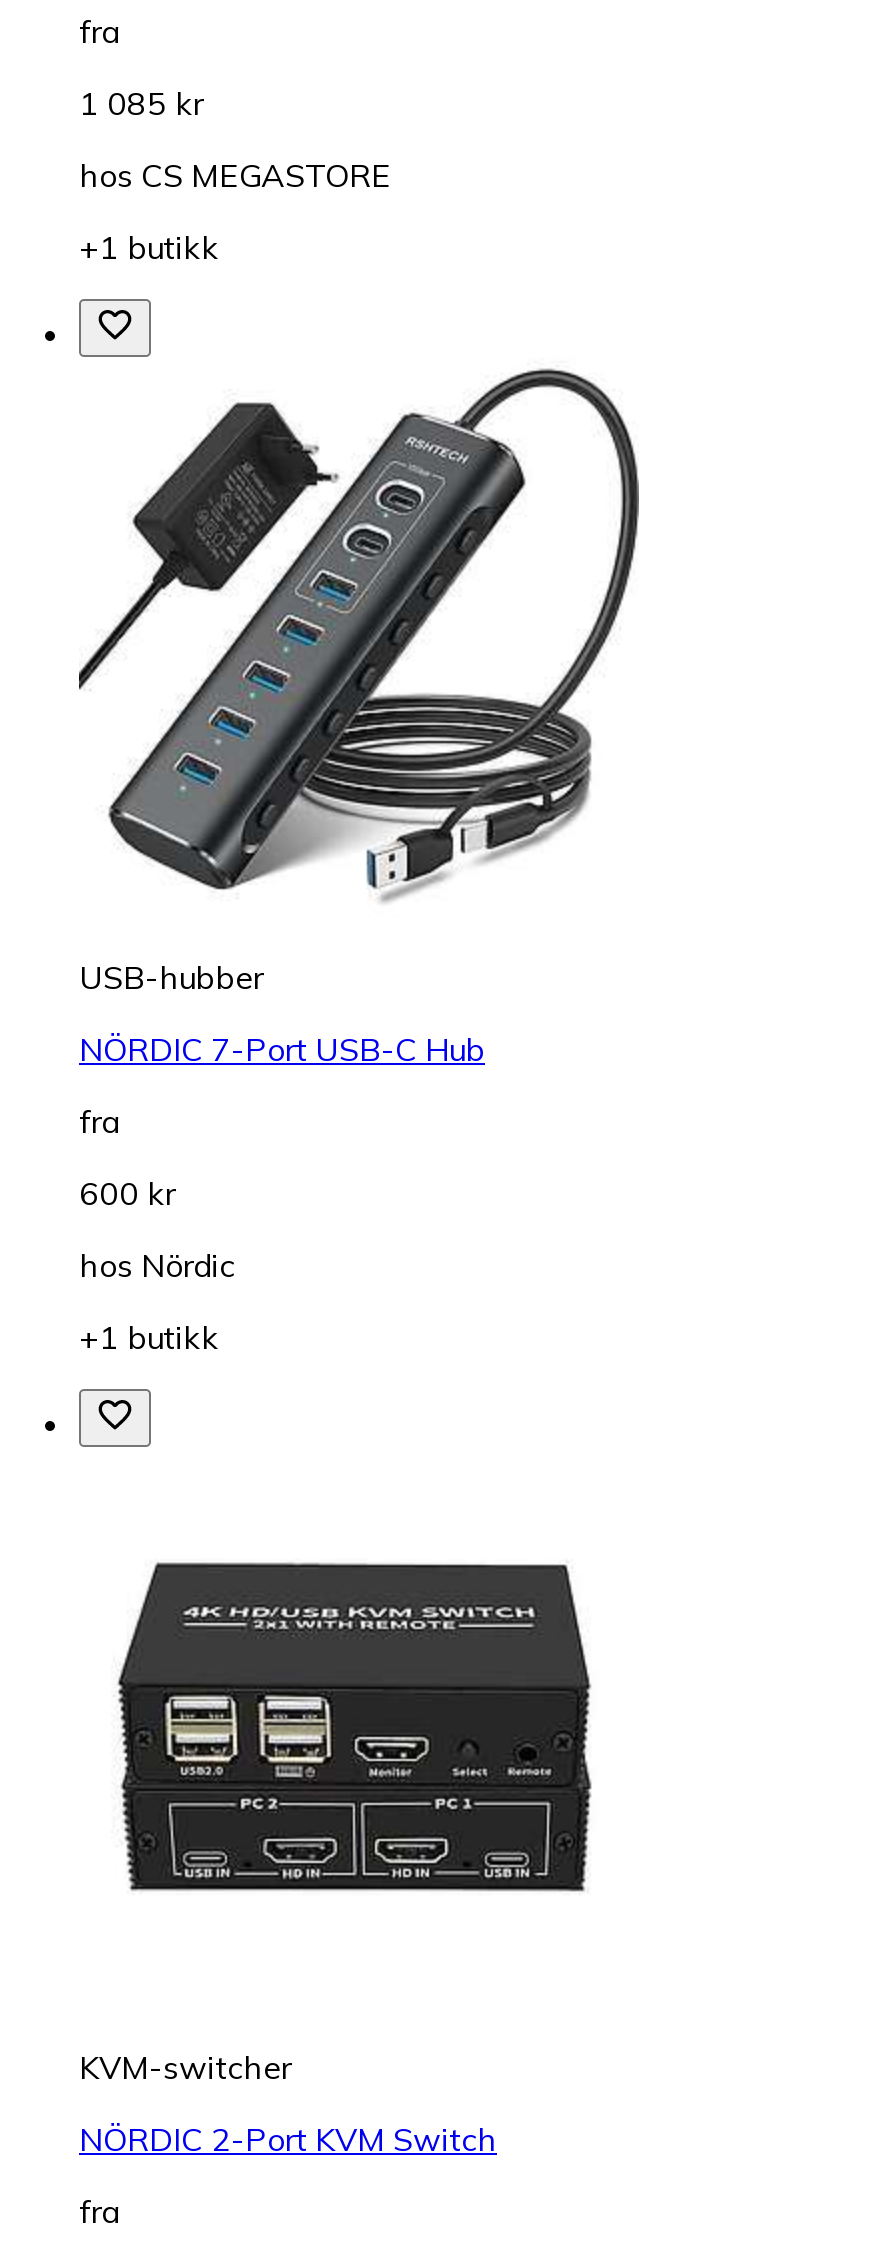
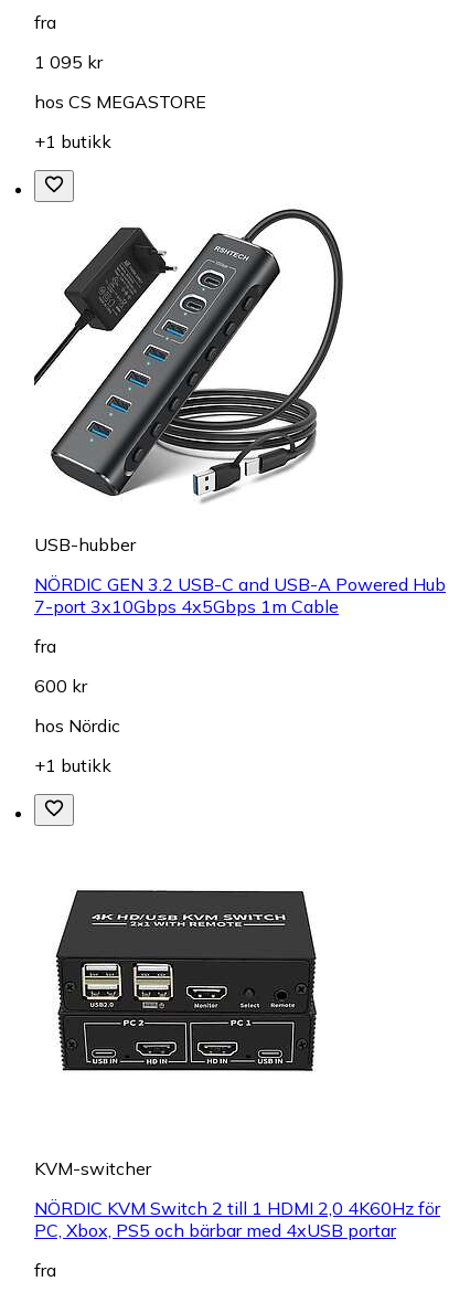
- 1 085 kr
+ 1 095 kr

- NÖRDIC 7-Port USB-C Hub
+ NÖRDIC GEN 3.2 USB-C and USB-A Powered Hub
+ 7-port 3x10Gbps 4x5Gbps 1m Cable

- NÖRDIC 2-Port KVM Switch
+ NÖRDIC KVM Switch 2 till 1 HDMI 2,0 4K60Hz för
+ PC, Xbox, PS5 och bärbar med 4xUSB portar
